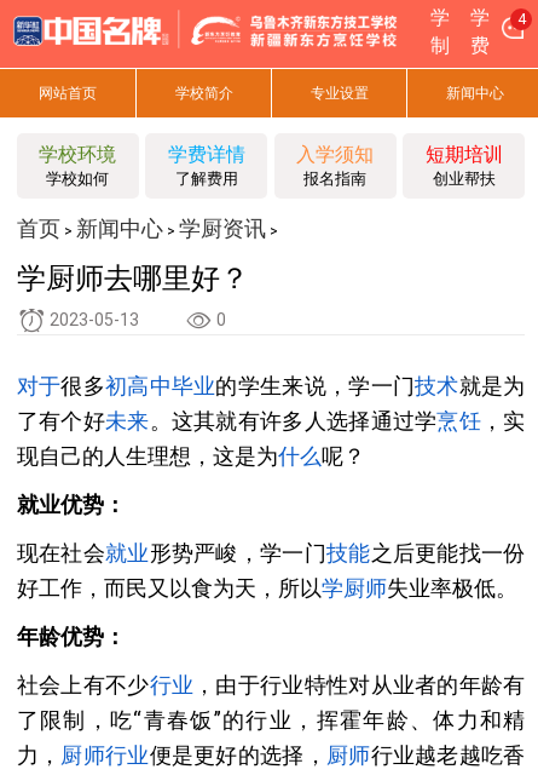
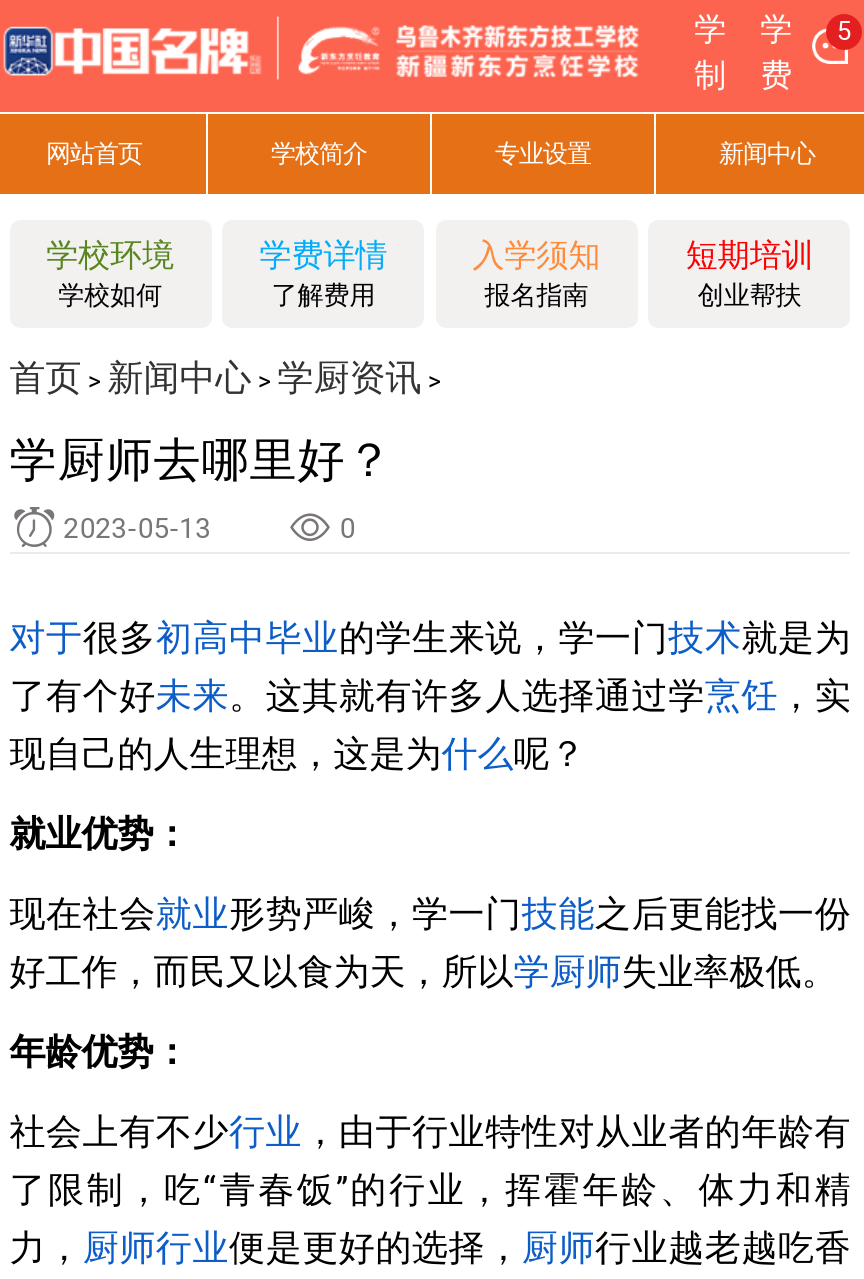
- 学 学 4
+ 学 学 5
